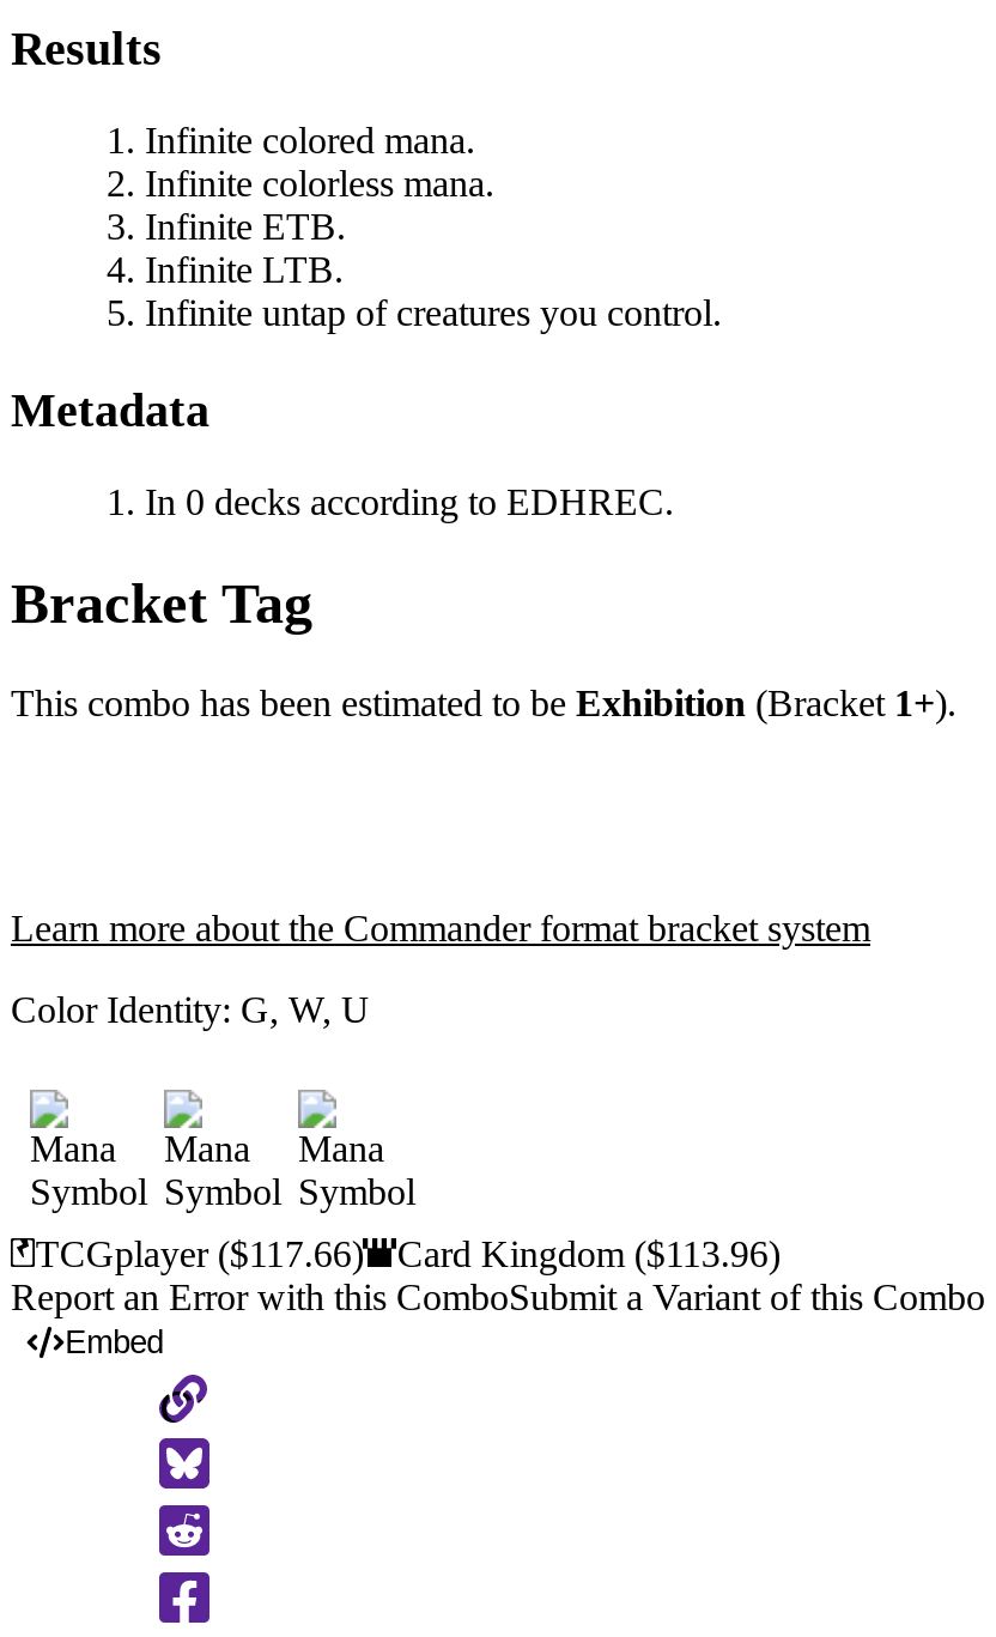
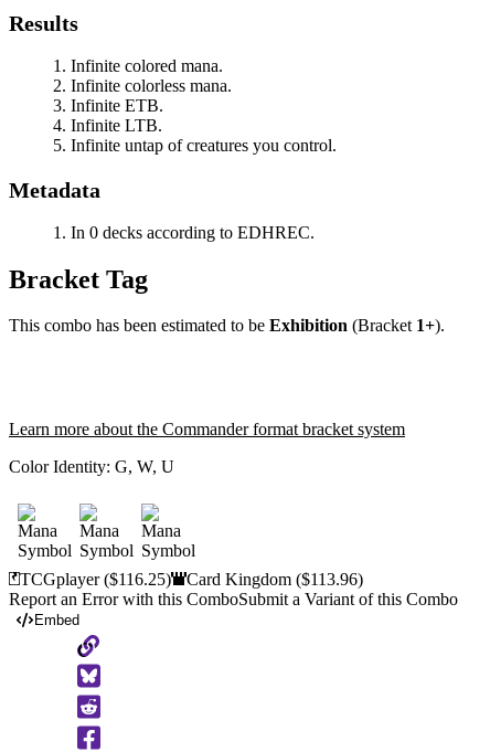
- TCGplayer ($117.66) Card Kingdom ($113.96)
+ TCGplayer ($116.25) Card Kingdom ($113.96)
